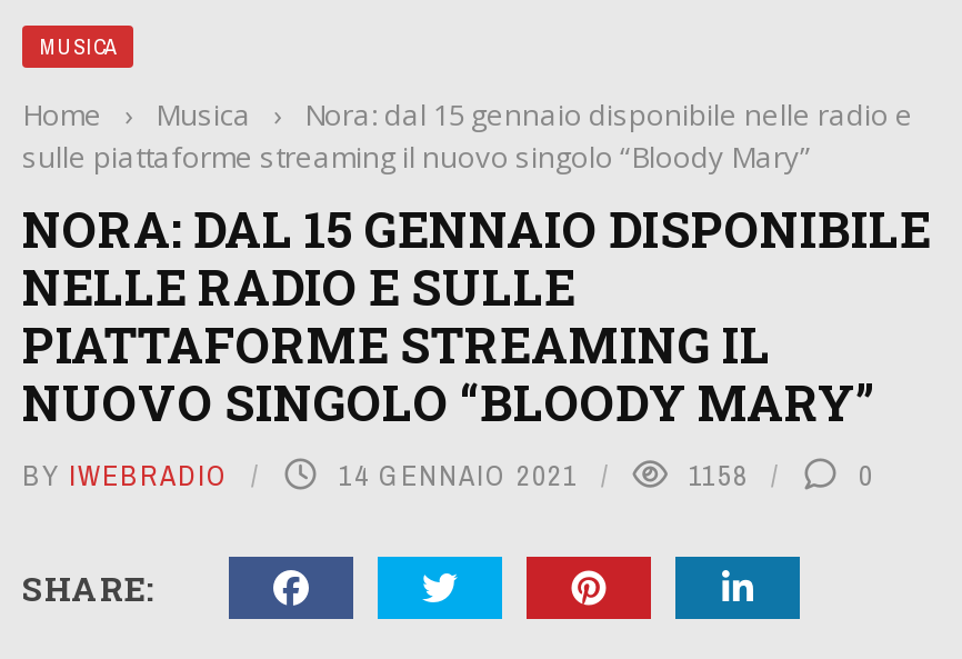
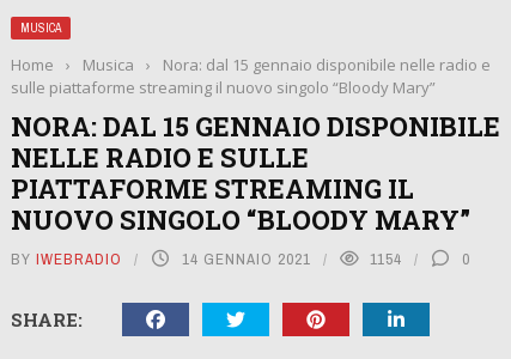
- 1158
+ 1154
